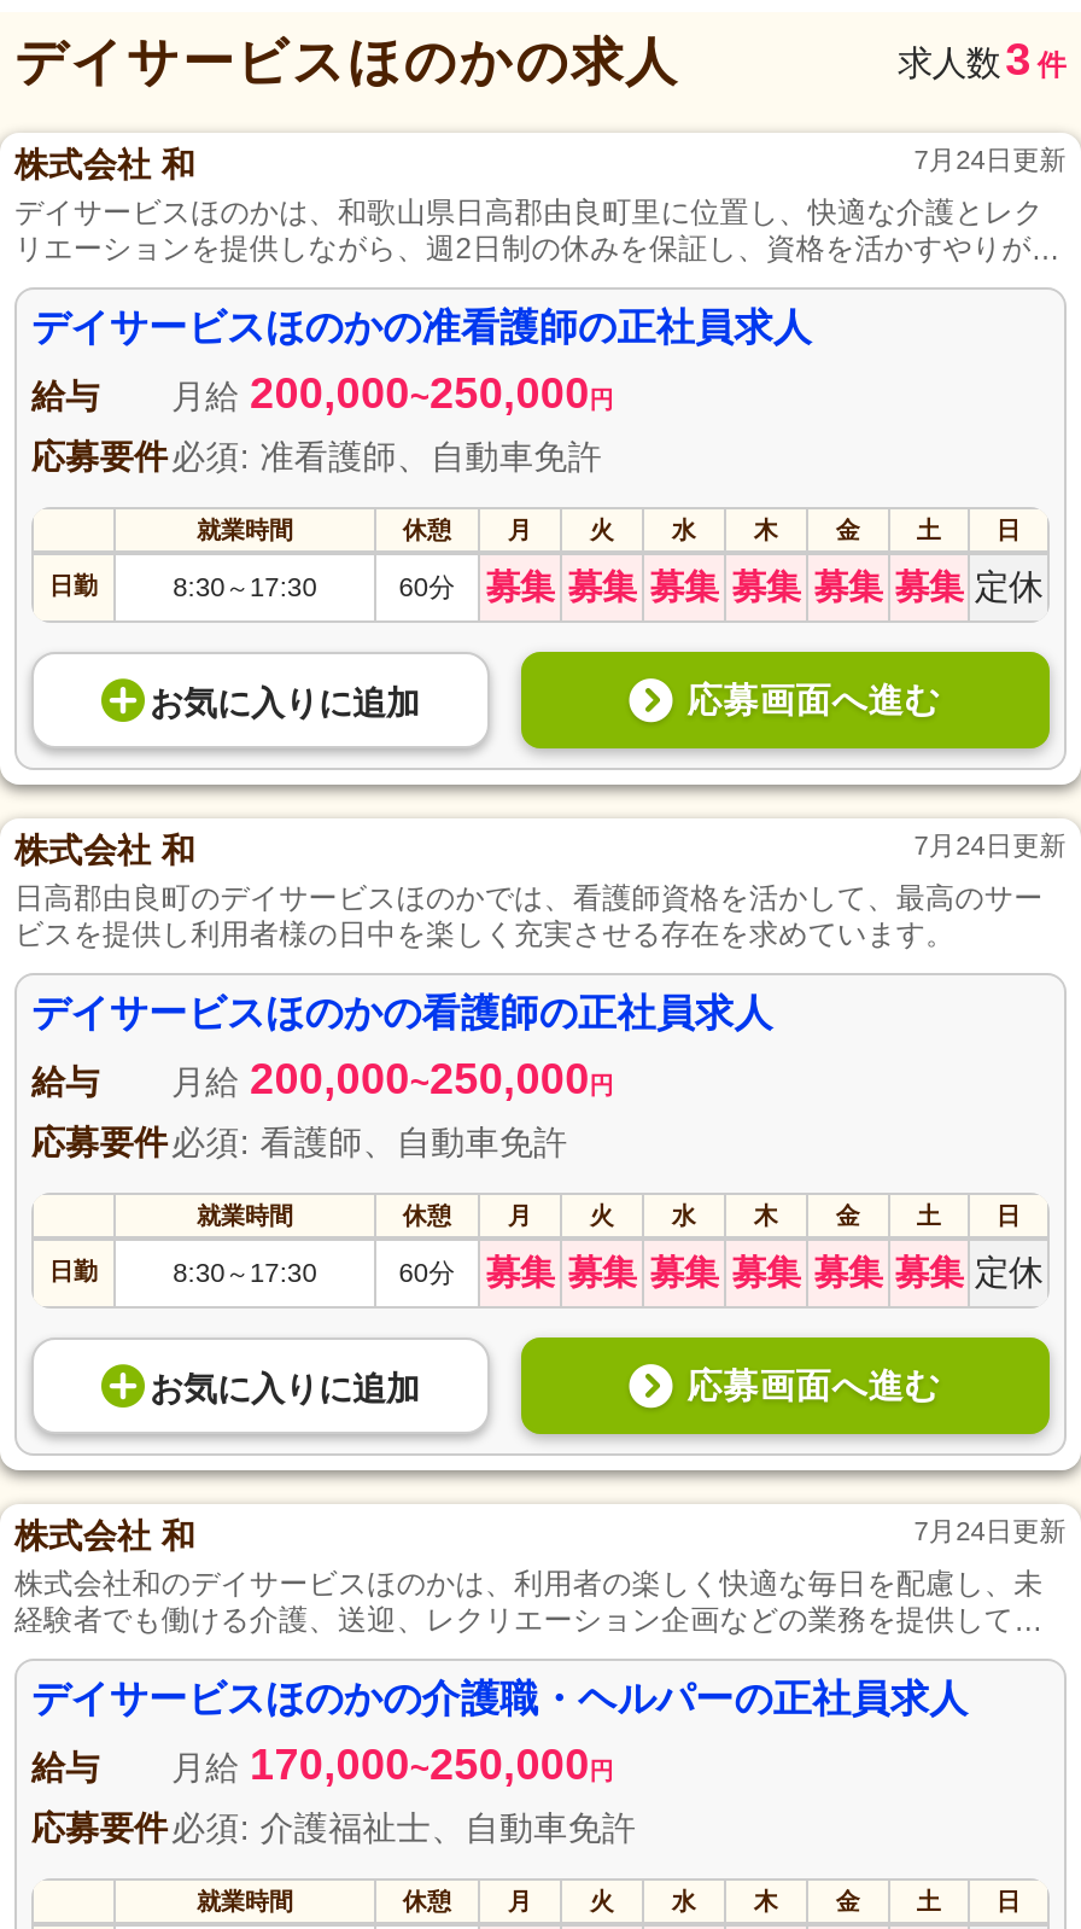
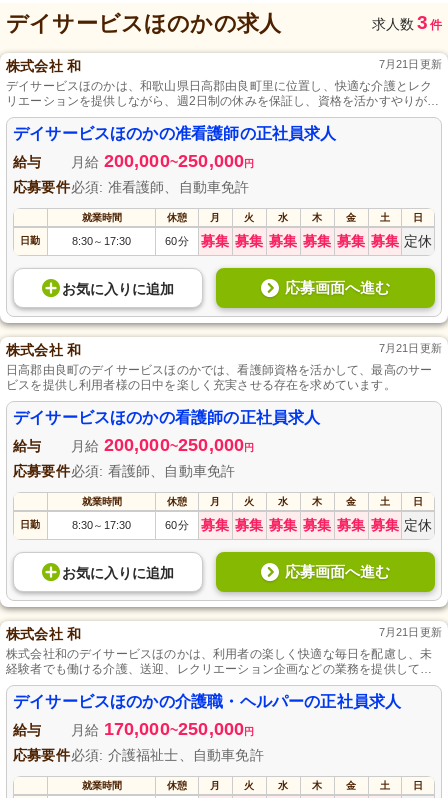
- 7月24日更新
+ 7月21日更新

- 7月24日更新
+ 7月21日更新

- 7月24日更新
+ 7月21日更新
